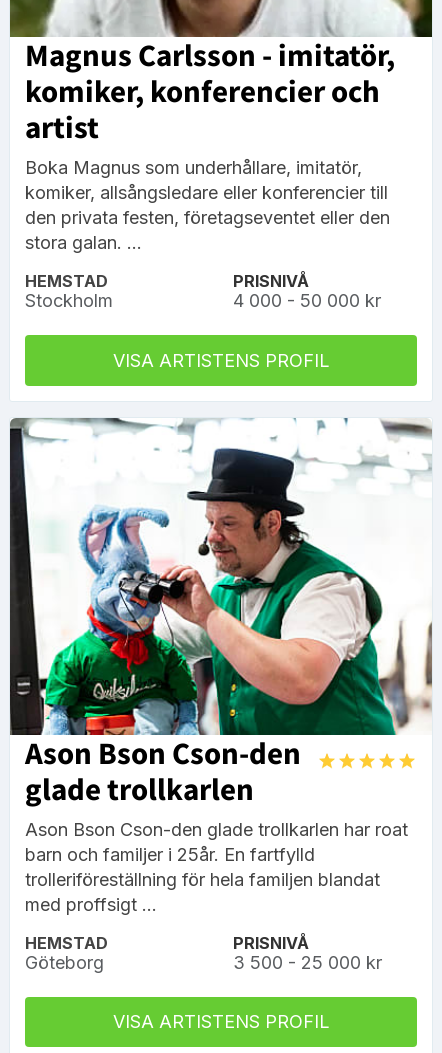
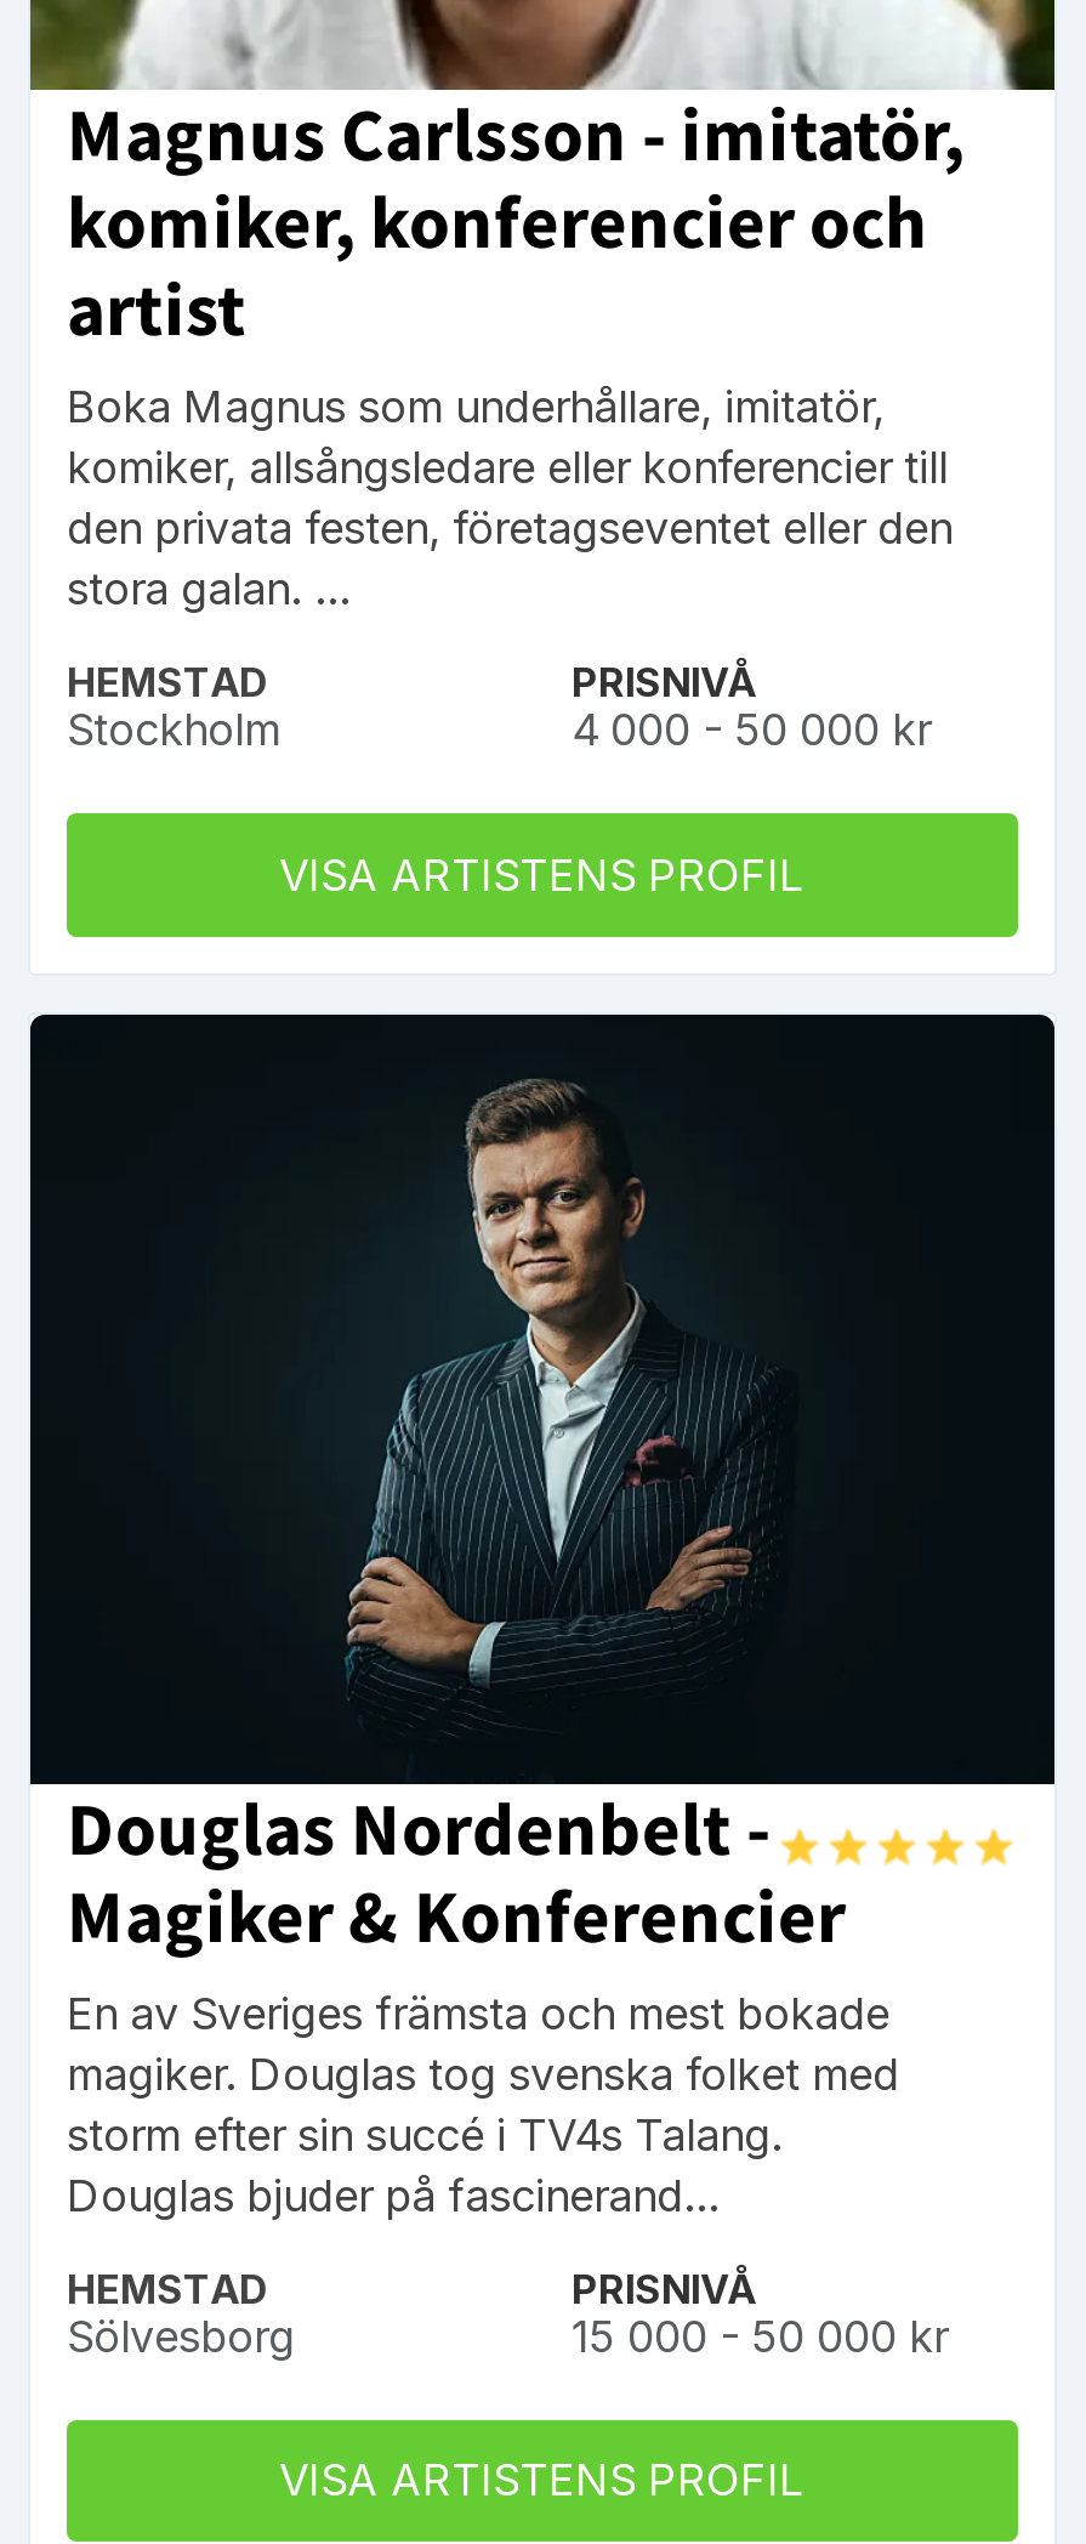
- [image]
- Ason Bson Cson-den
- glade trollkarlen
- Ason Bson Cson-den glade trollkarlen har roat
- barn och familjer i 25år. En fartfylld
- trolleriföreställning för hela familjen blandat
- med proffsigt ...
+ [image]
+ Douglas Nordenbelt -
+ Magiker & Konferencier
+ En av Sveriges främsta och mest bokade
+ magiker. Douglas tog svenska folket med
+ storm efter sin succé i TV4s Talang.
+ Douglas bjuder på fascinerand...

- Göteborg
+ Sölvesborg

- 3 500 - 25 000 kr
+ 15 000 - 50 000 kr
